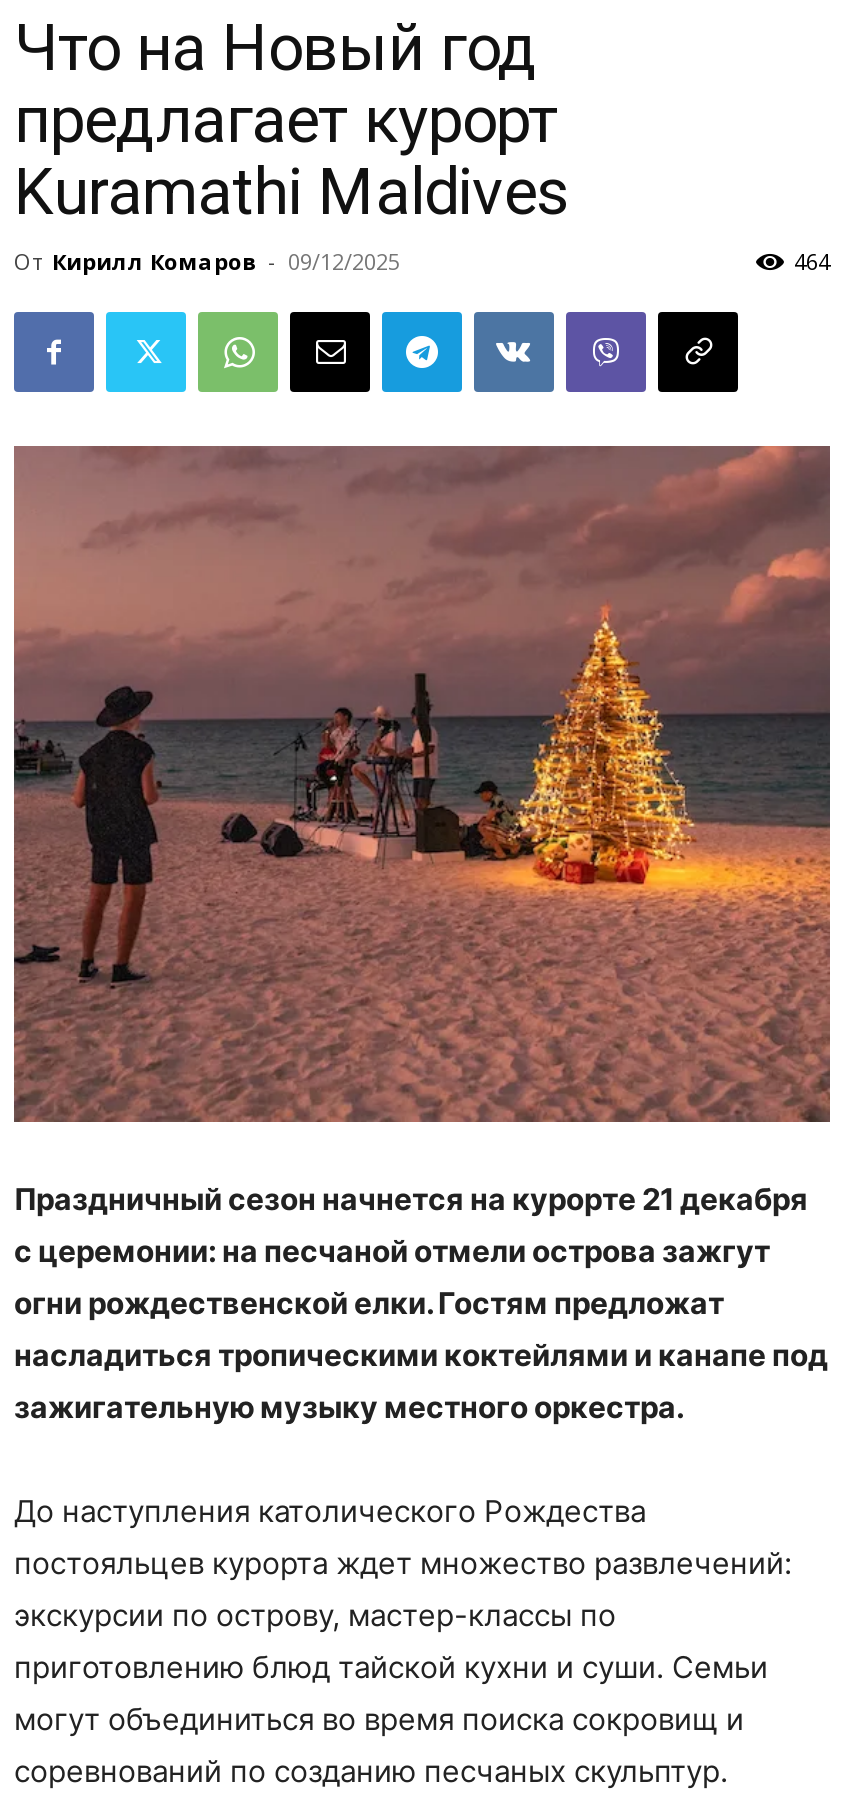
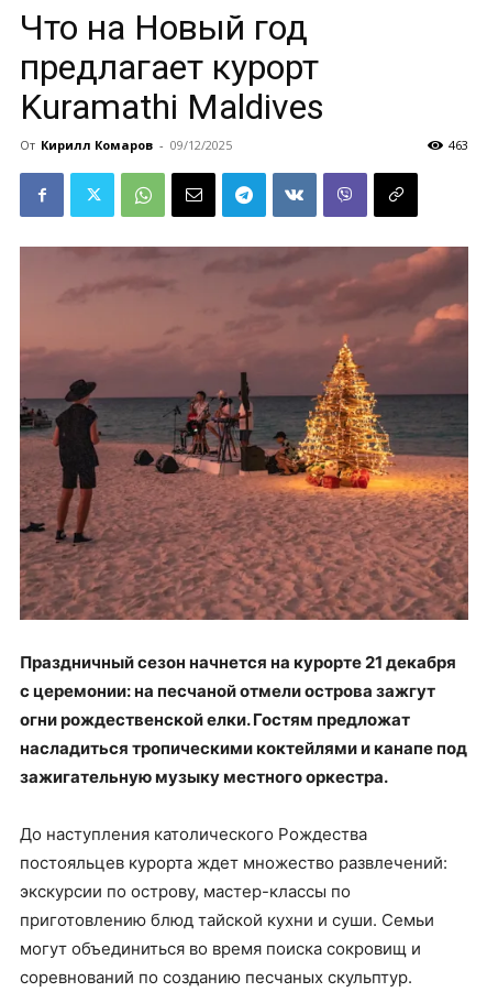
- 464
+ 463
